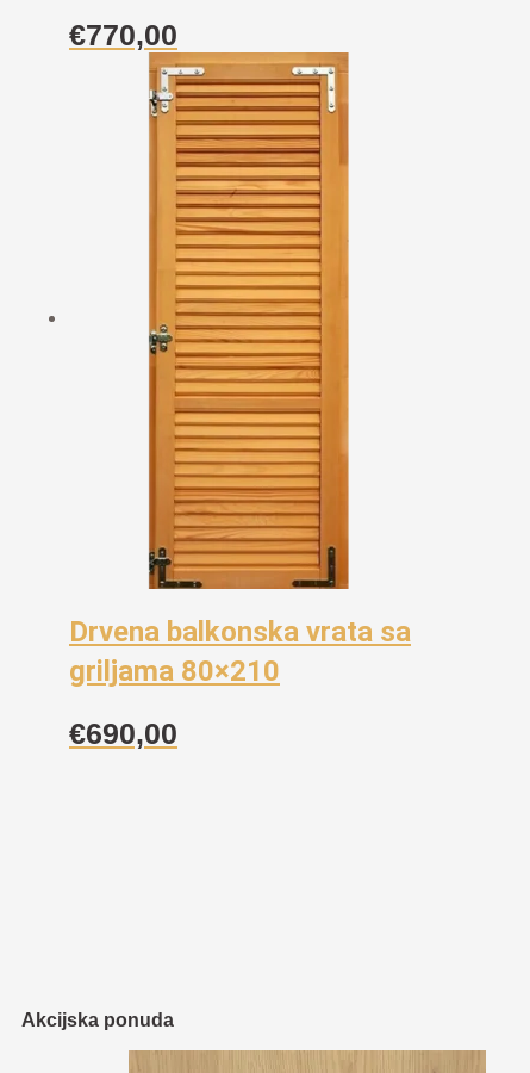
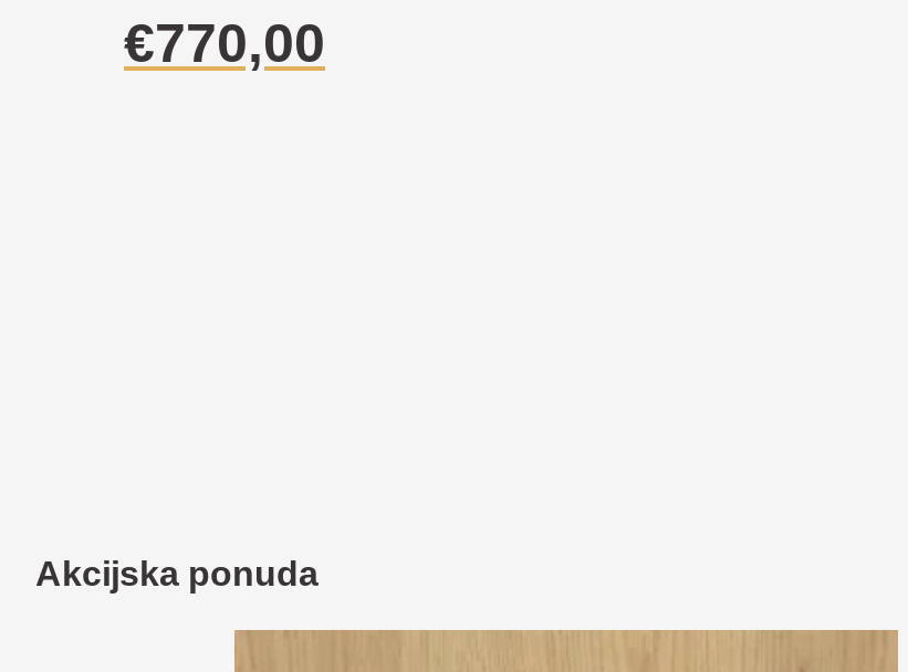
- [image]
- Drvena balkonska vrata sa
- griljama 80×210
- €690,00
